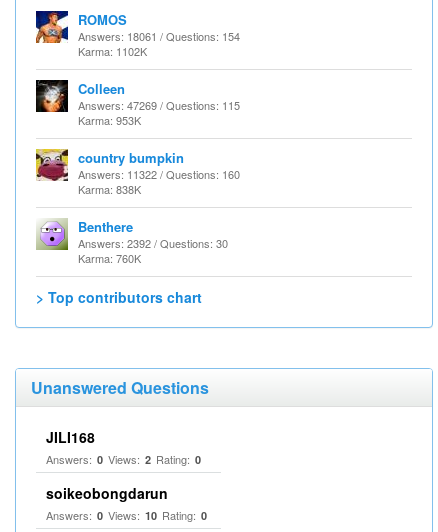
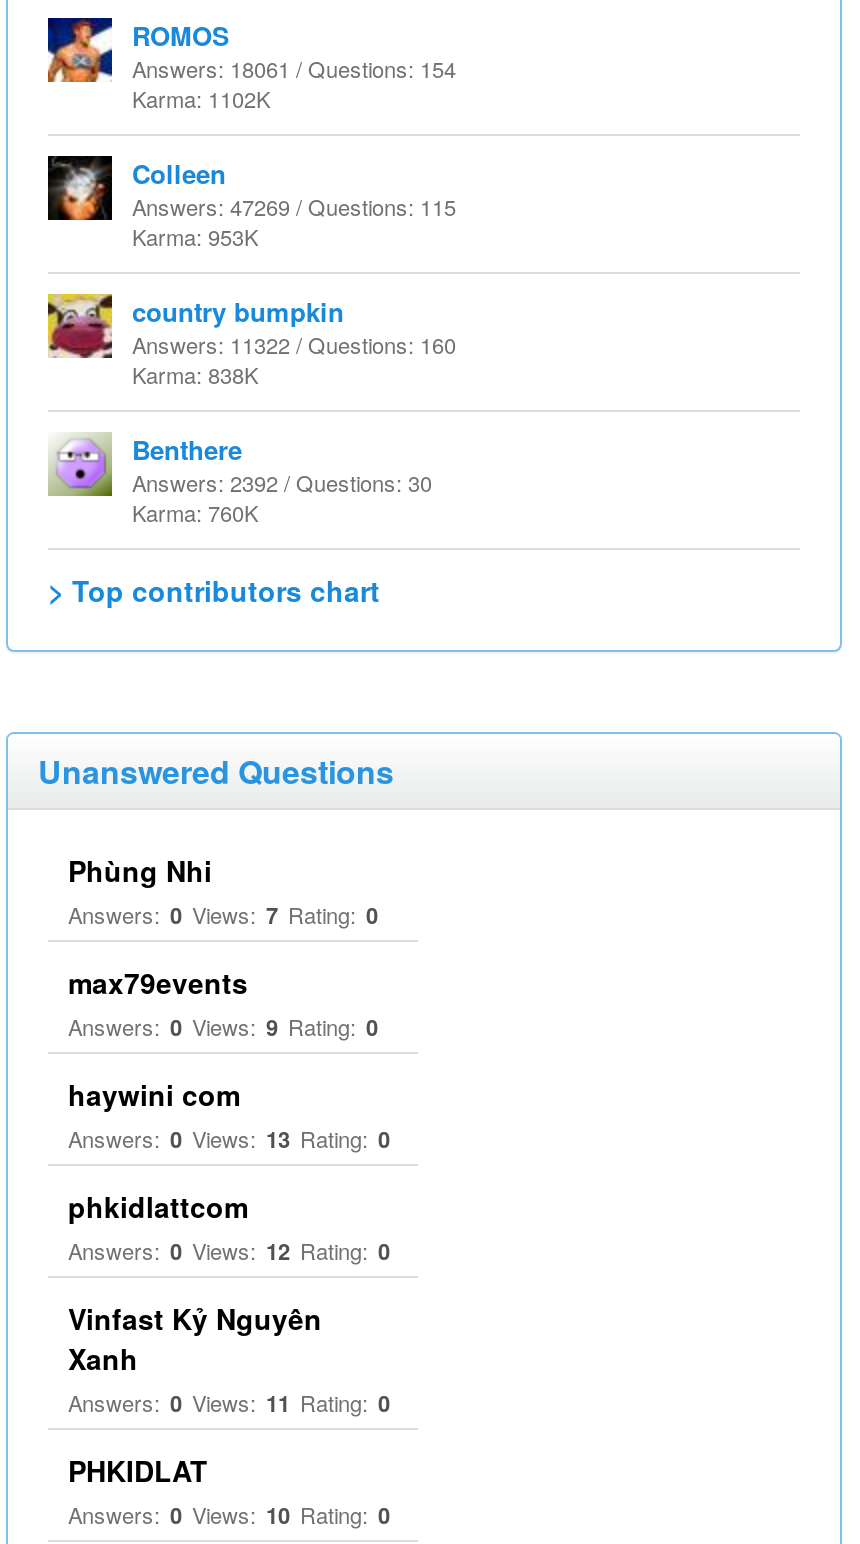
- JILI168
- Answers: 0 Views: 2 Rating: 0
- soikeobongdarun
+ Phùng Nhi
+ Answers: 0 Views: 7 Rating: 0
+ max79events
+ Answers: 0 Views: 9 Rating: 0
+ haywini com
+ Answers: 0 Views: 13 Rating: 0
+ phkidlattcom
+ Answers: 0 Views: 12 Rating: 0
+ Vinfast Kỷ Nguyên
+ Xanh
+ Answers: 0 Views: 11 Rating: 0
+ PHKIDLAT
